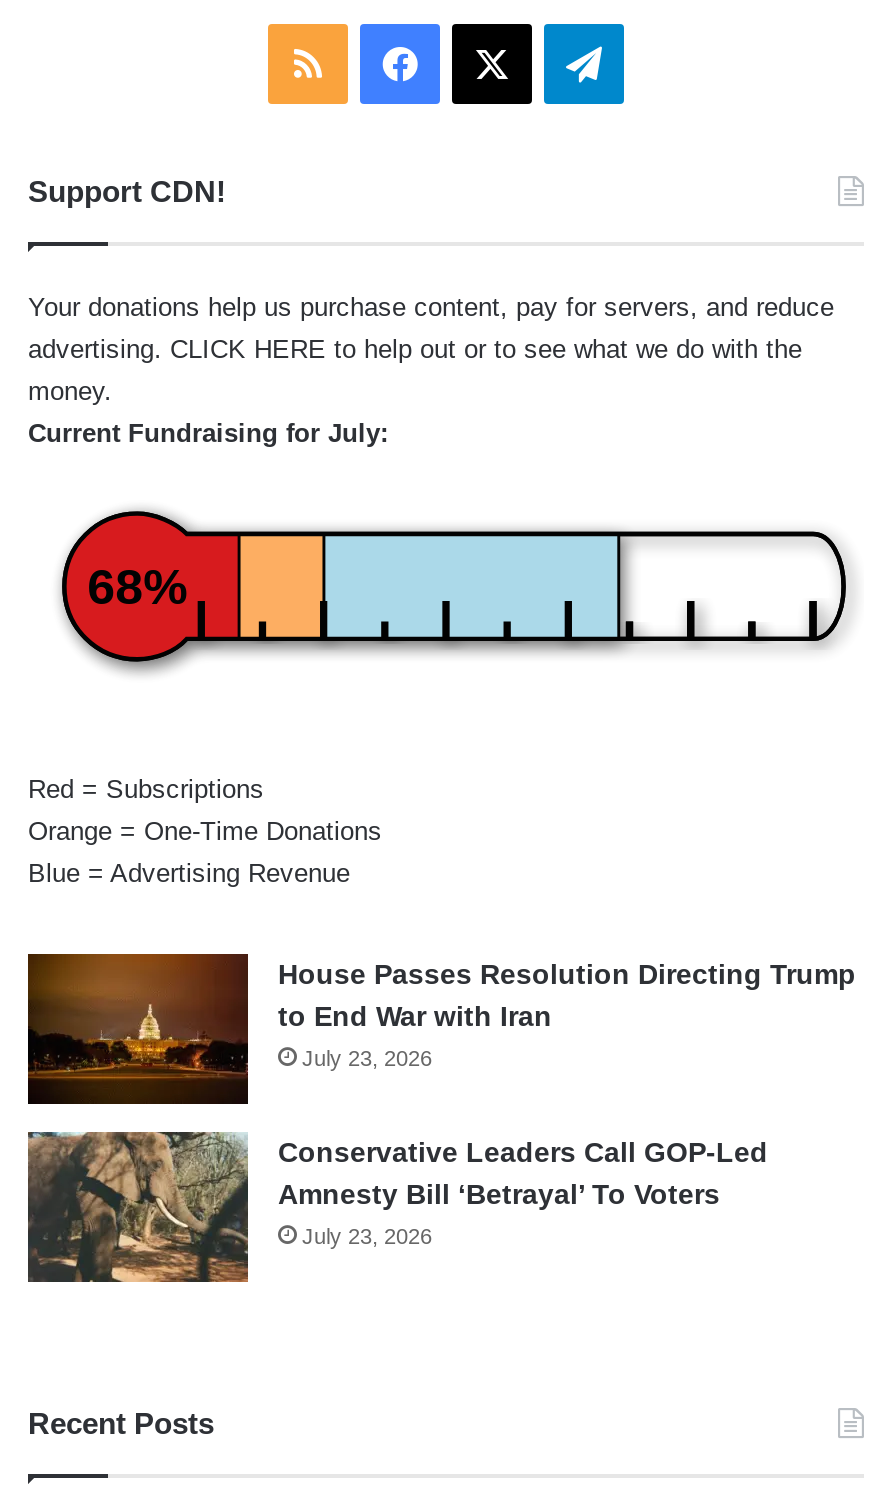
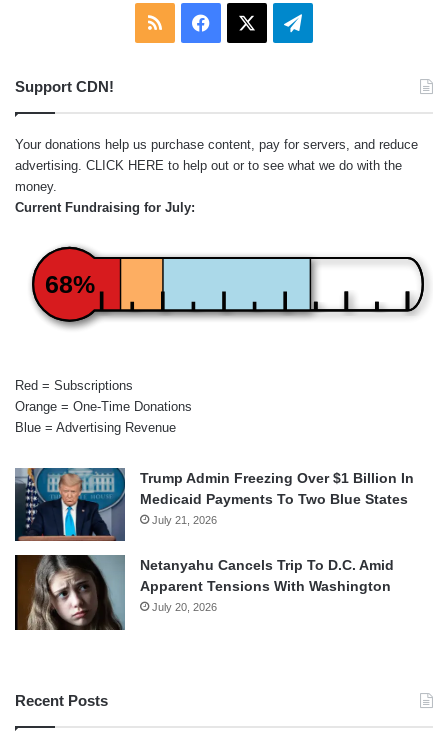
- [image]
- House Passes Resolution Directing Trump
- to End War with Iran
- July 23, 2026
+ [image]
+ Trump Admin Freezing Over $1 Billion In
+ Medicaid Payments To Two Blue States
+ July 21, 2026

- [image]
- Conservative Leaders Call GOP-Led
- Amnesty Bill ‘Betrayal’ To Voters
- July 23, 2026
+ [image]
+ Netanyahu Cancels Trip To D.C. Amid
+ Apparent Tensions With Washington
+ July 20, 2026
